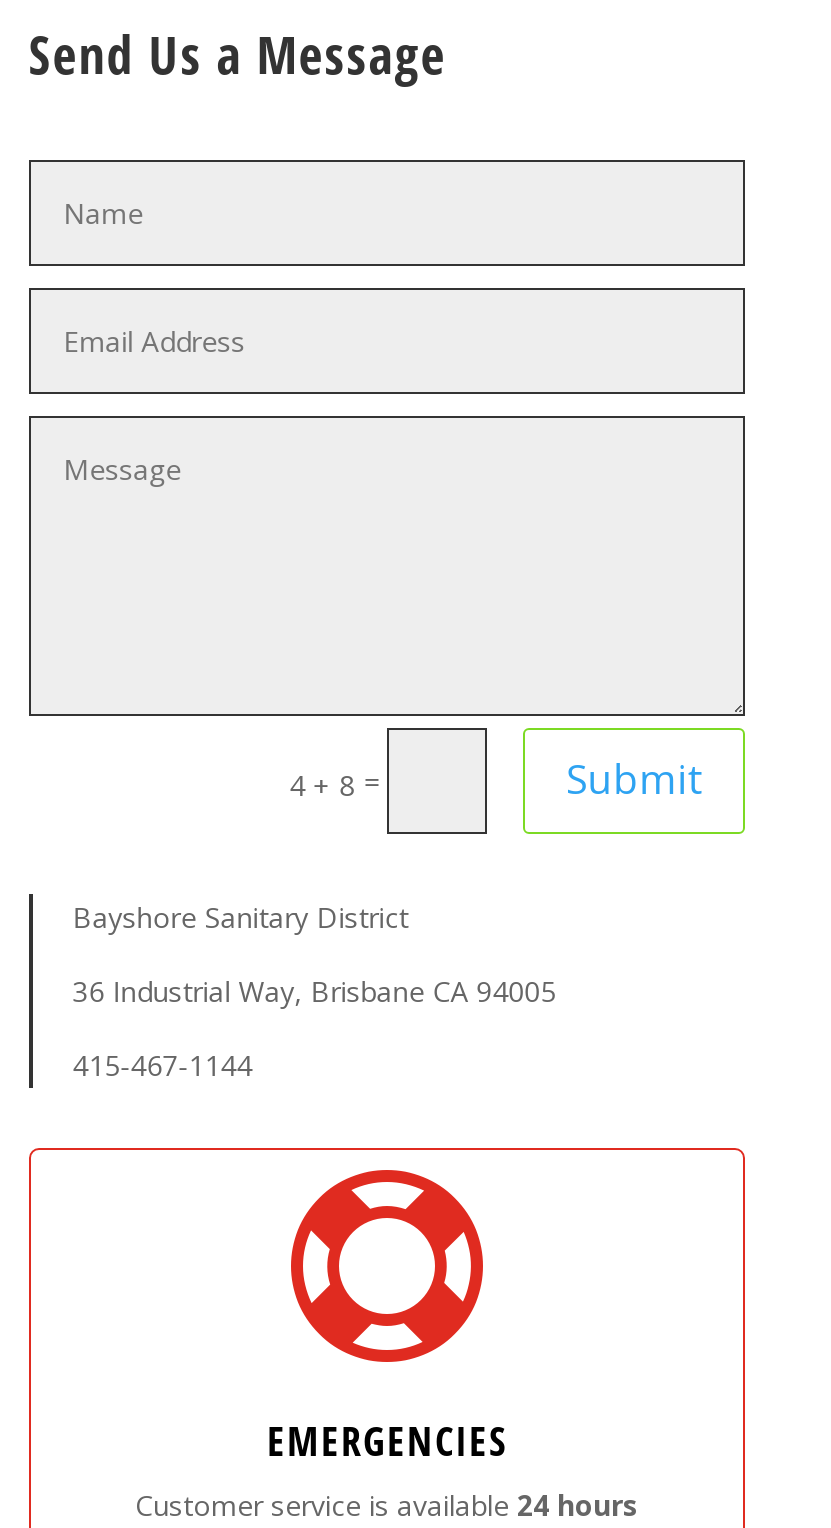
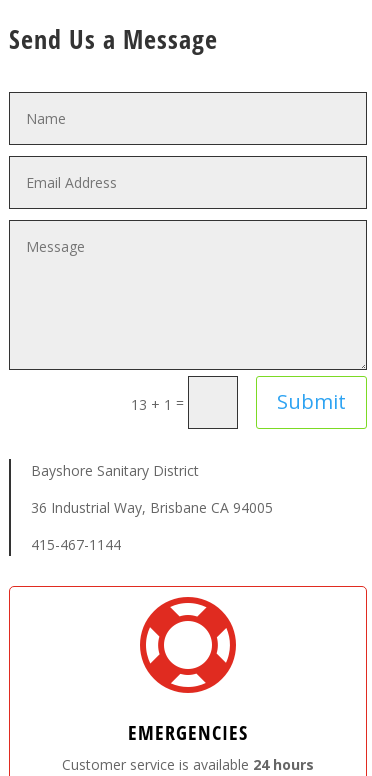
- 4 + 8 =
+ 13 + 1 =
